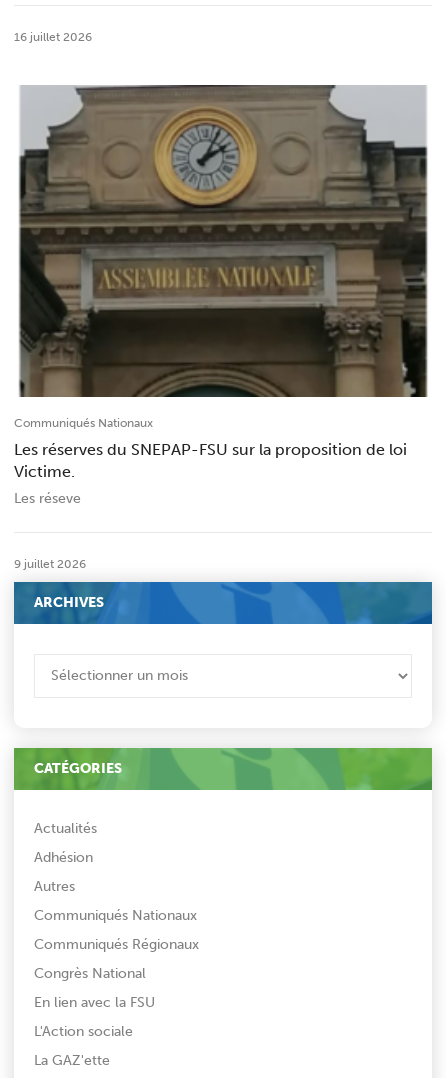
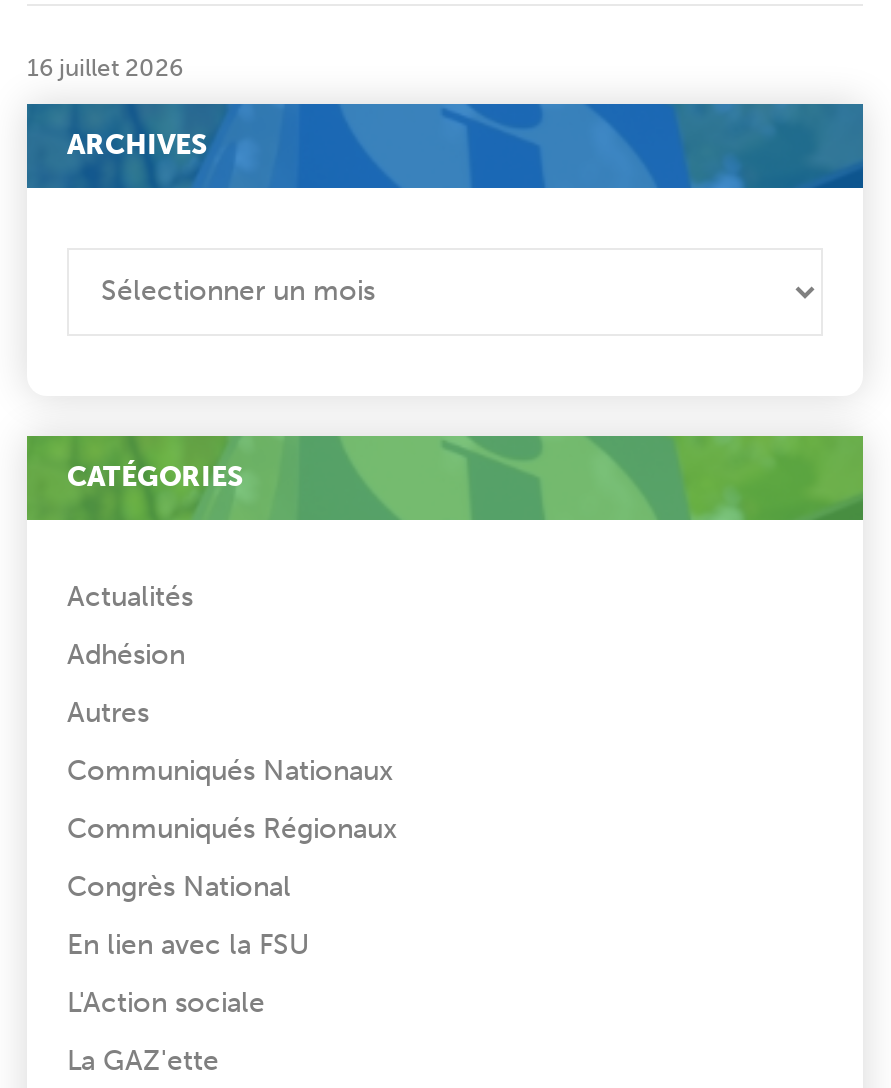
- [image]
- Communiqués Nationaux
- Les réserves du SNEPAP-FSU sur la proposition de loi
- Victime.
- Les réseve

- 9 juillet 2026
